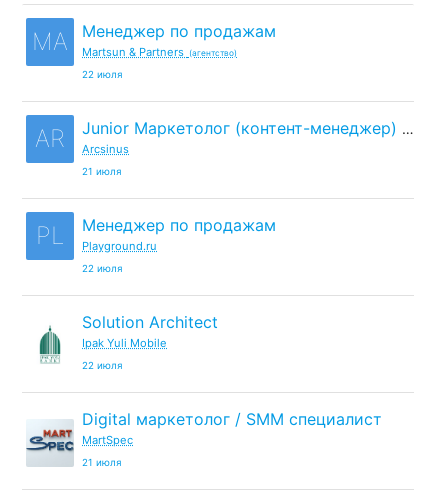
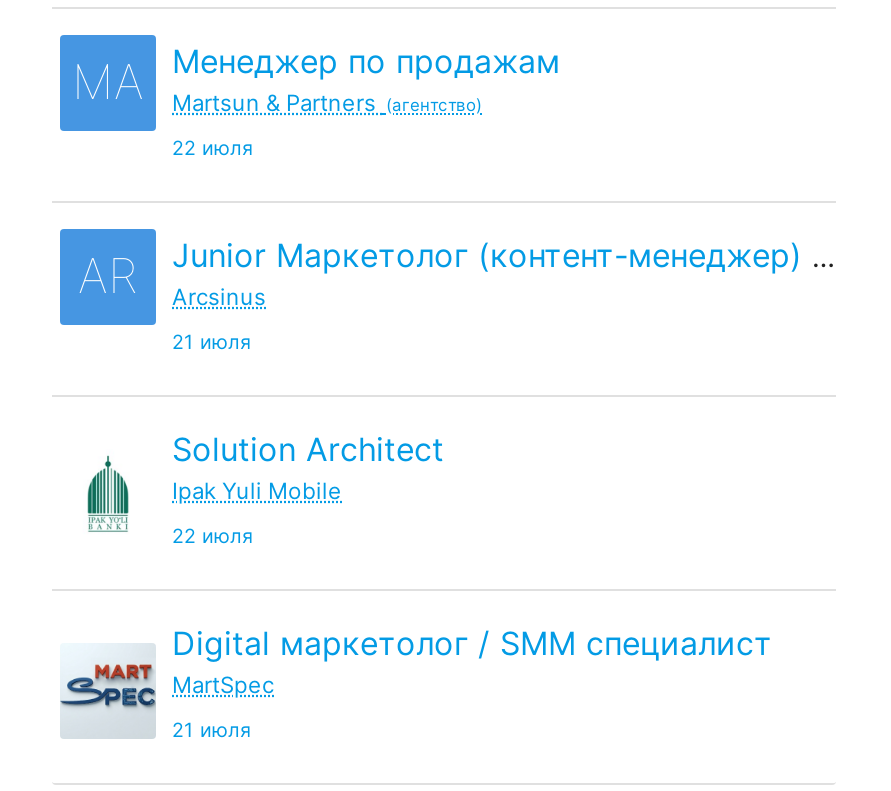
- PL
- Менеджер по продажам
- Playground.ru
- 22 июля
